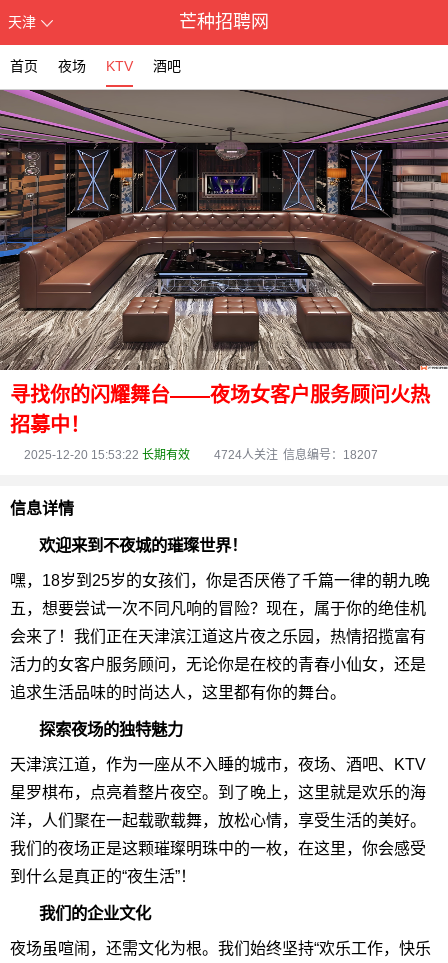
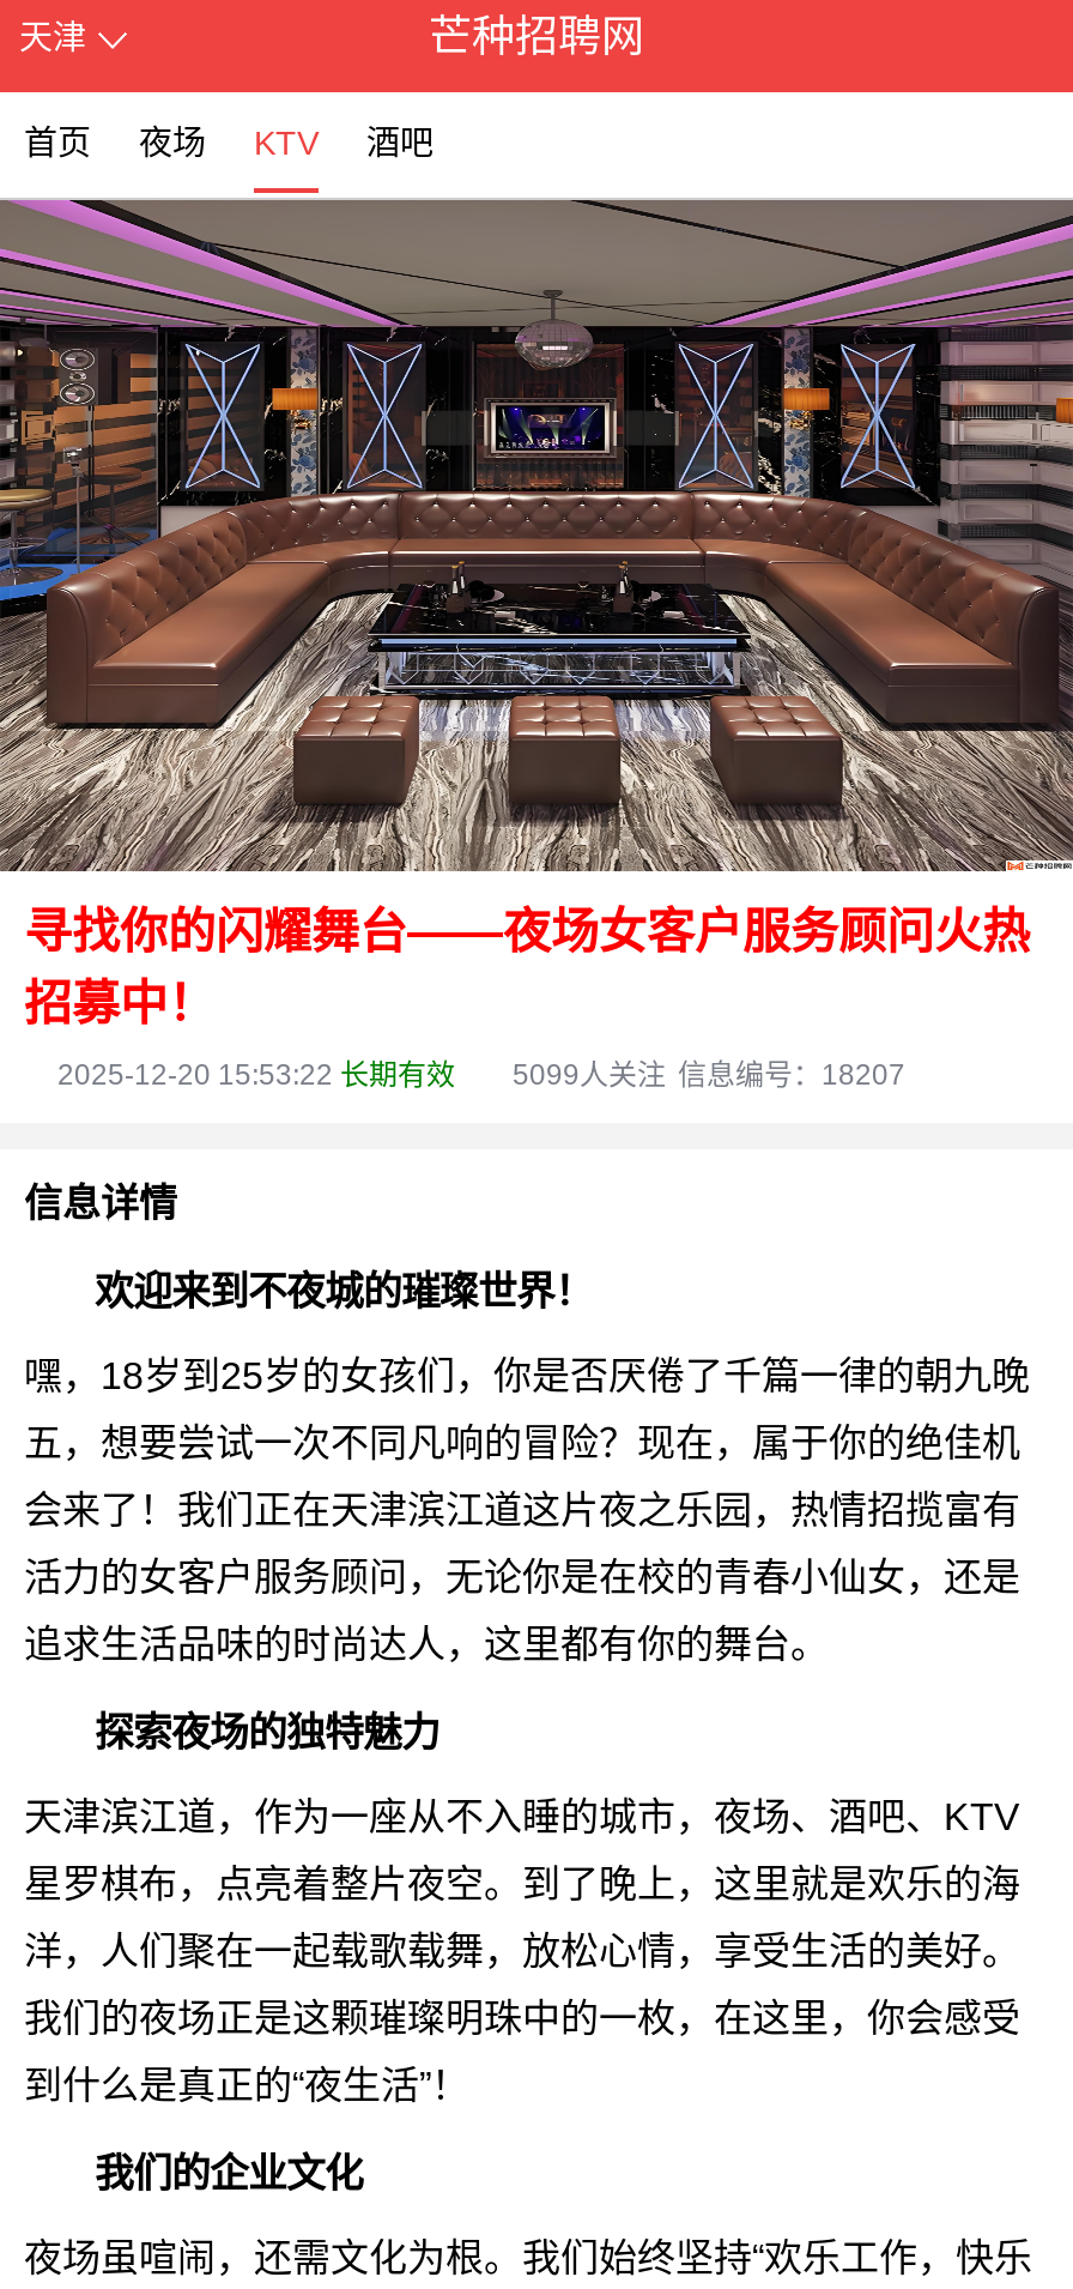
- 4724人关注 信息编号：18207
+ 5099人关注 信息编号：18207
